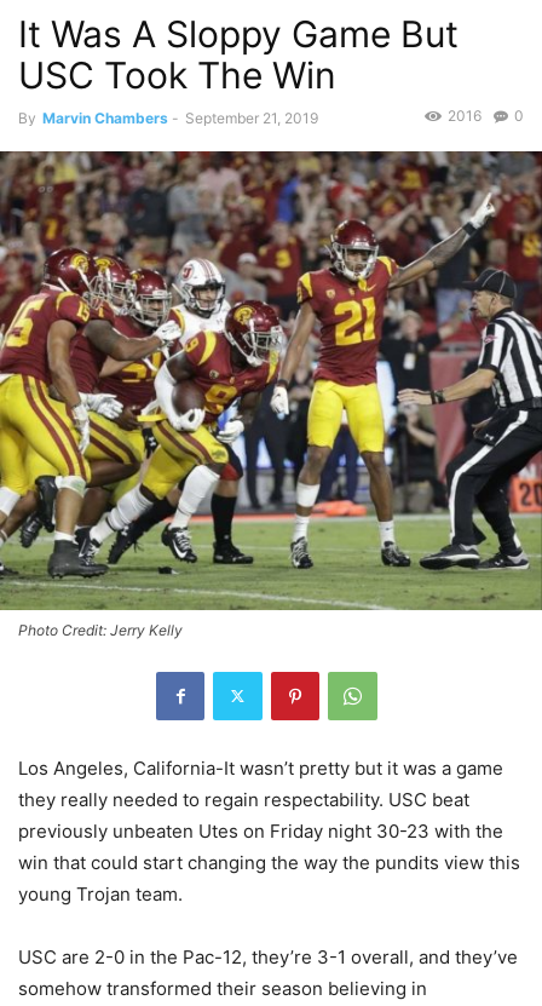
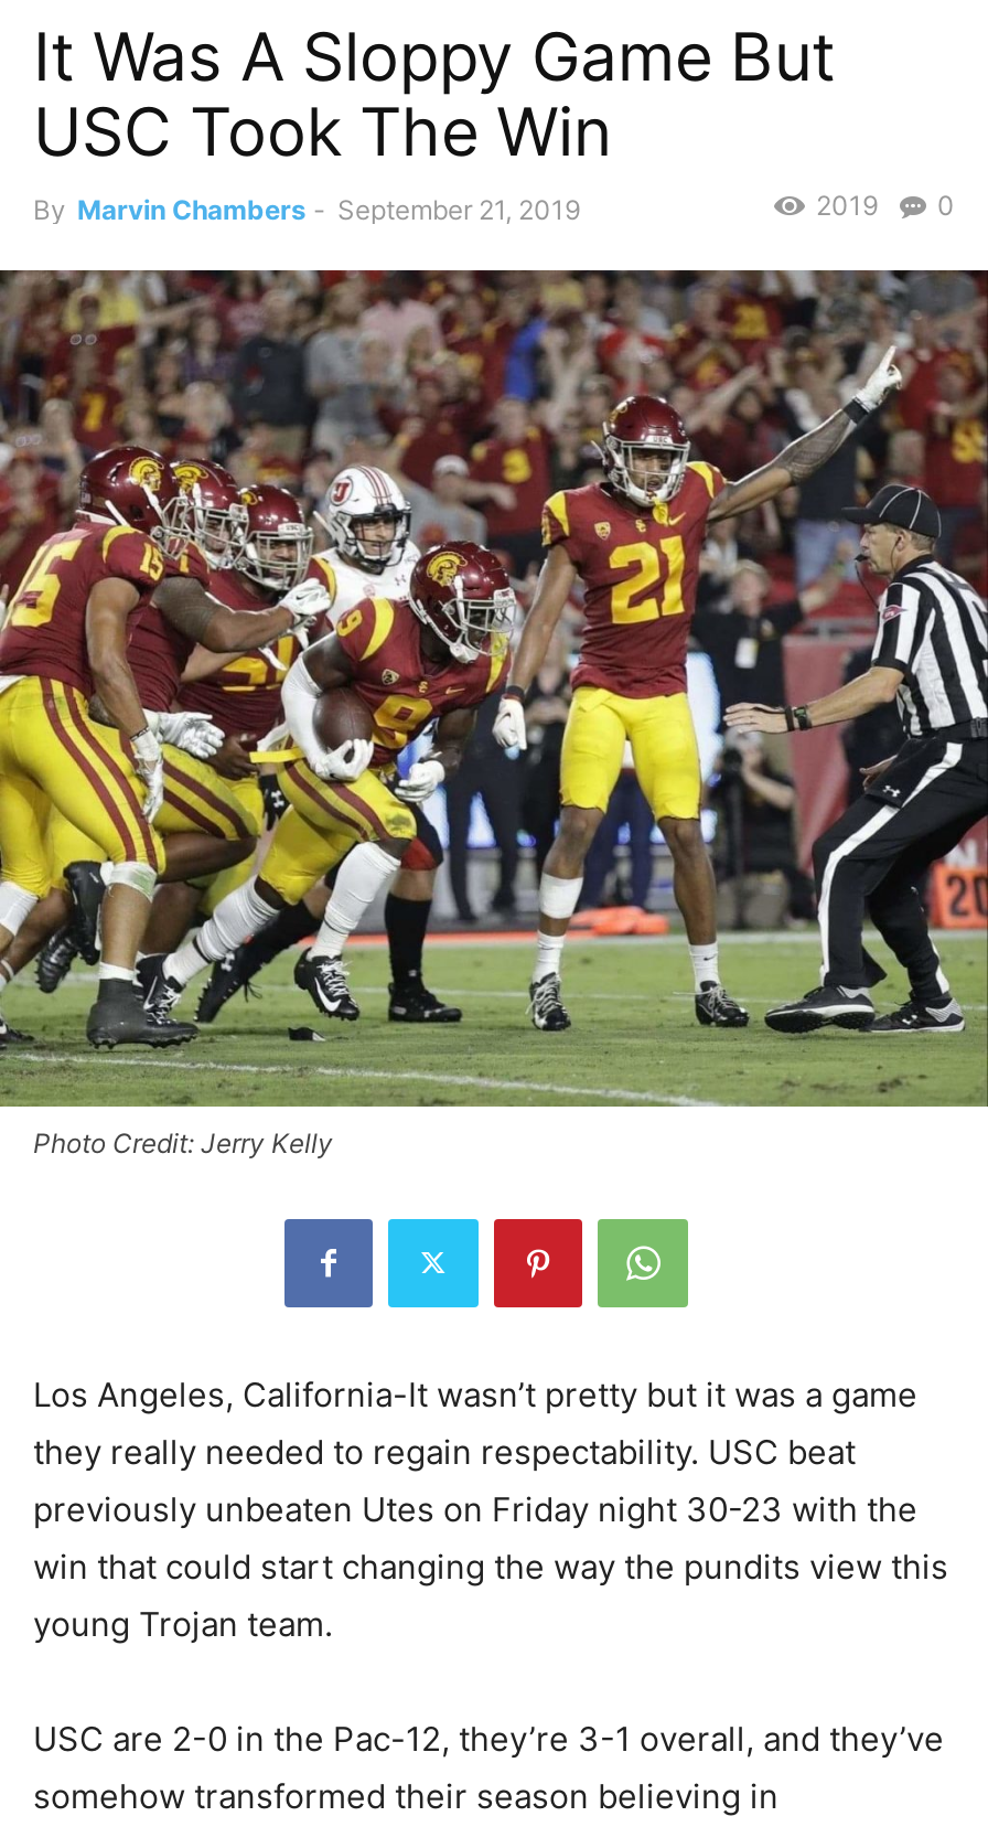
- 2016 0
+ 2019 0
